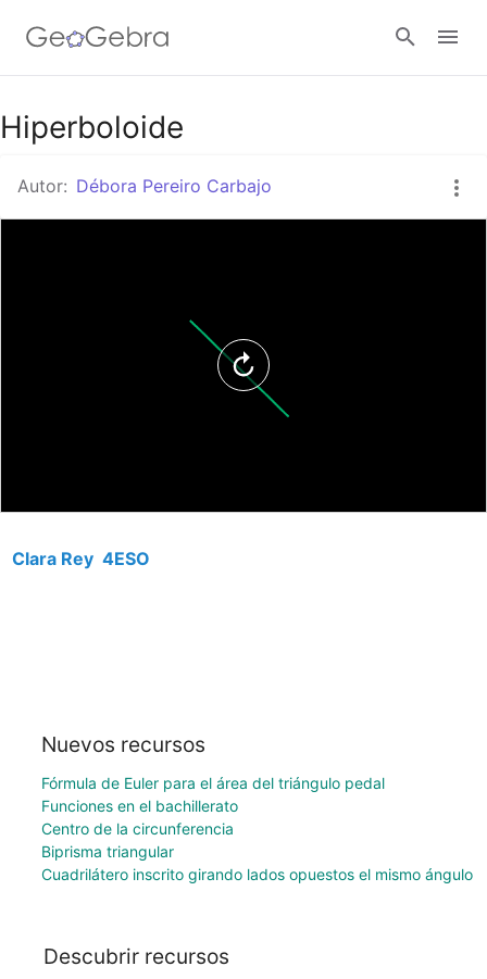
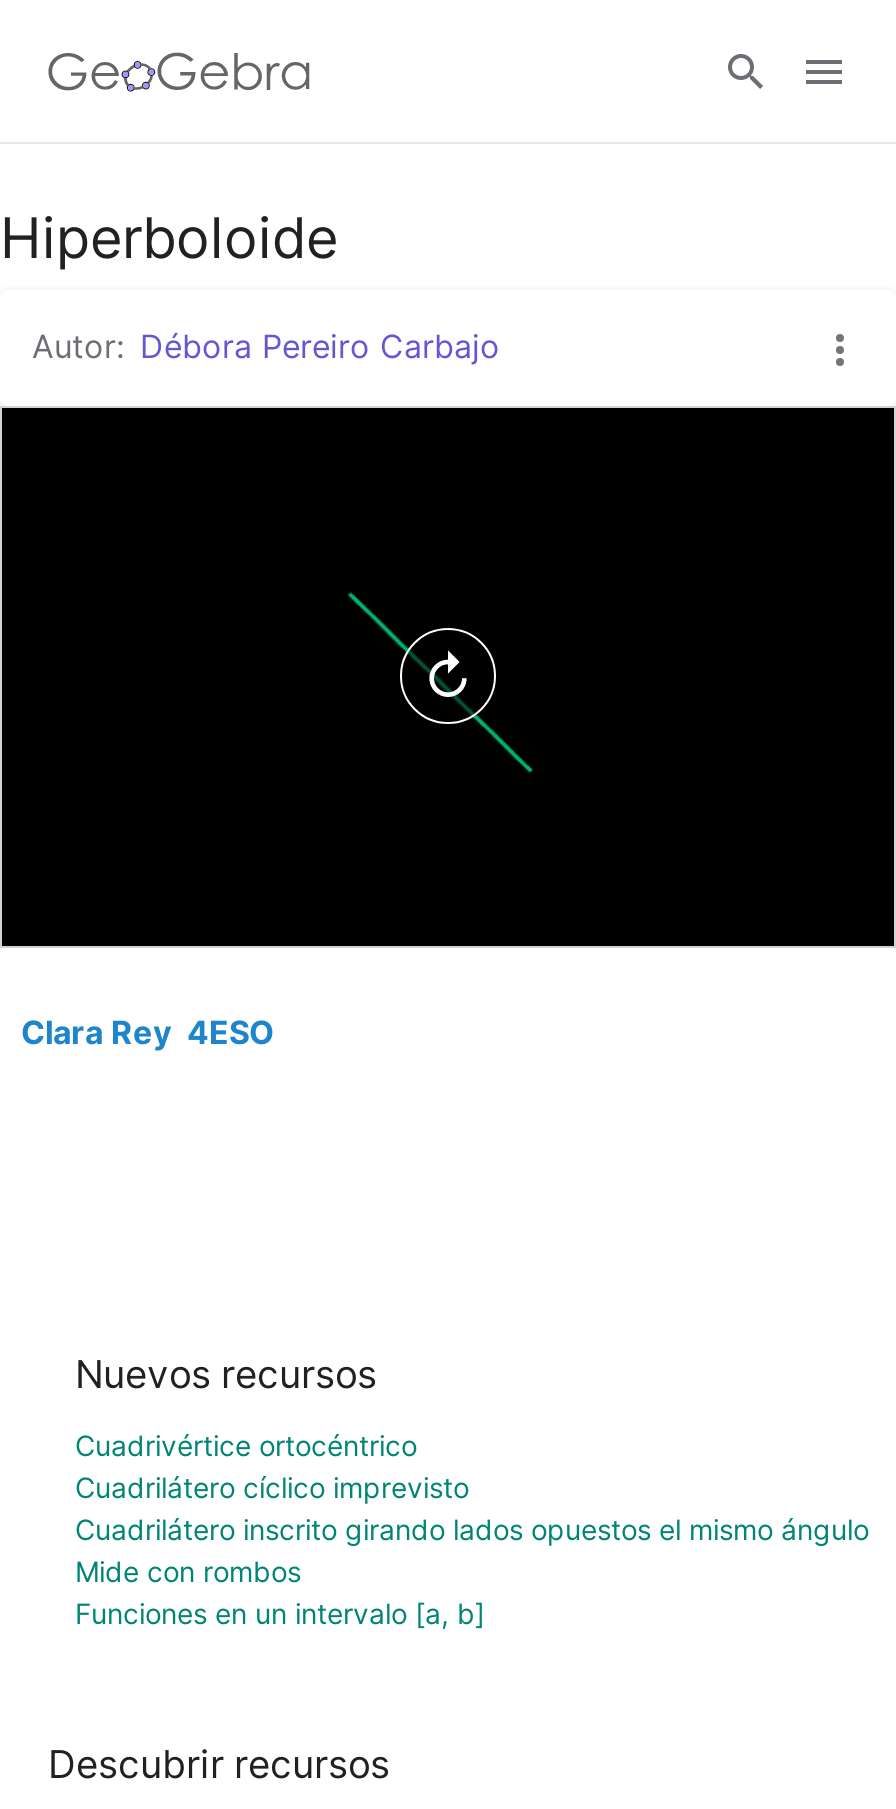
- Fórmula de Euler para el área del triángulo pedal
- Funciones en el bachillerato
- Centro de la circunferencia
- Biprisma triangular
+ Cuadrivértice ortocéntrico
+ Cuadrilátero cíclico imprevisto

moved up: Cuadrilátero inscrito girando lados opuestos el mismo ángulo

+ Mide con rombos
+ Funciones en un intervalo [a, b]
